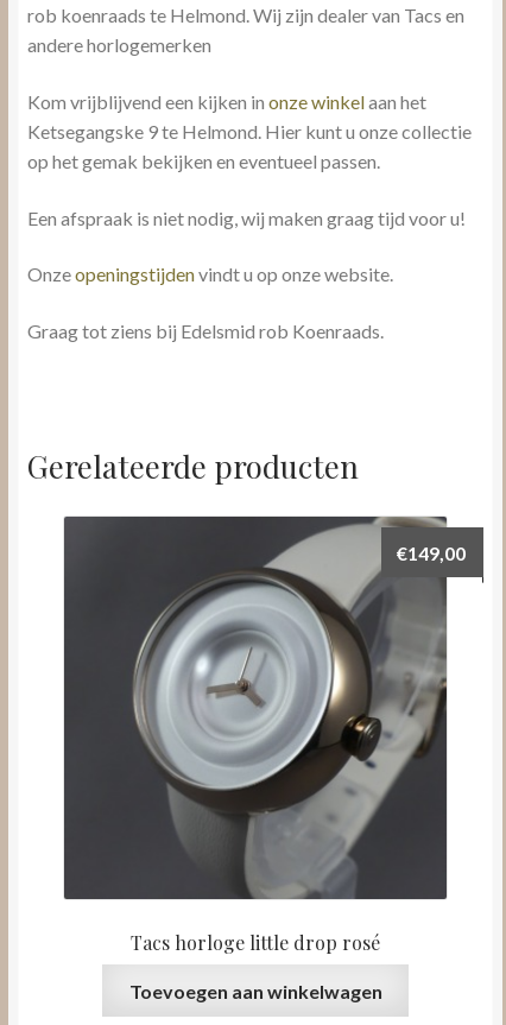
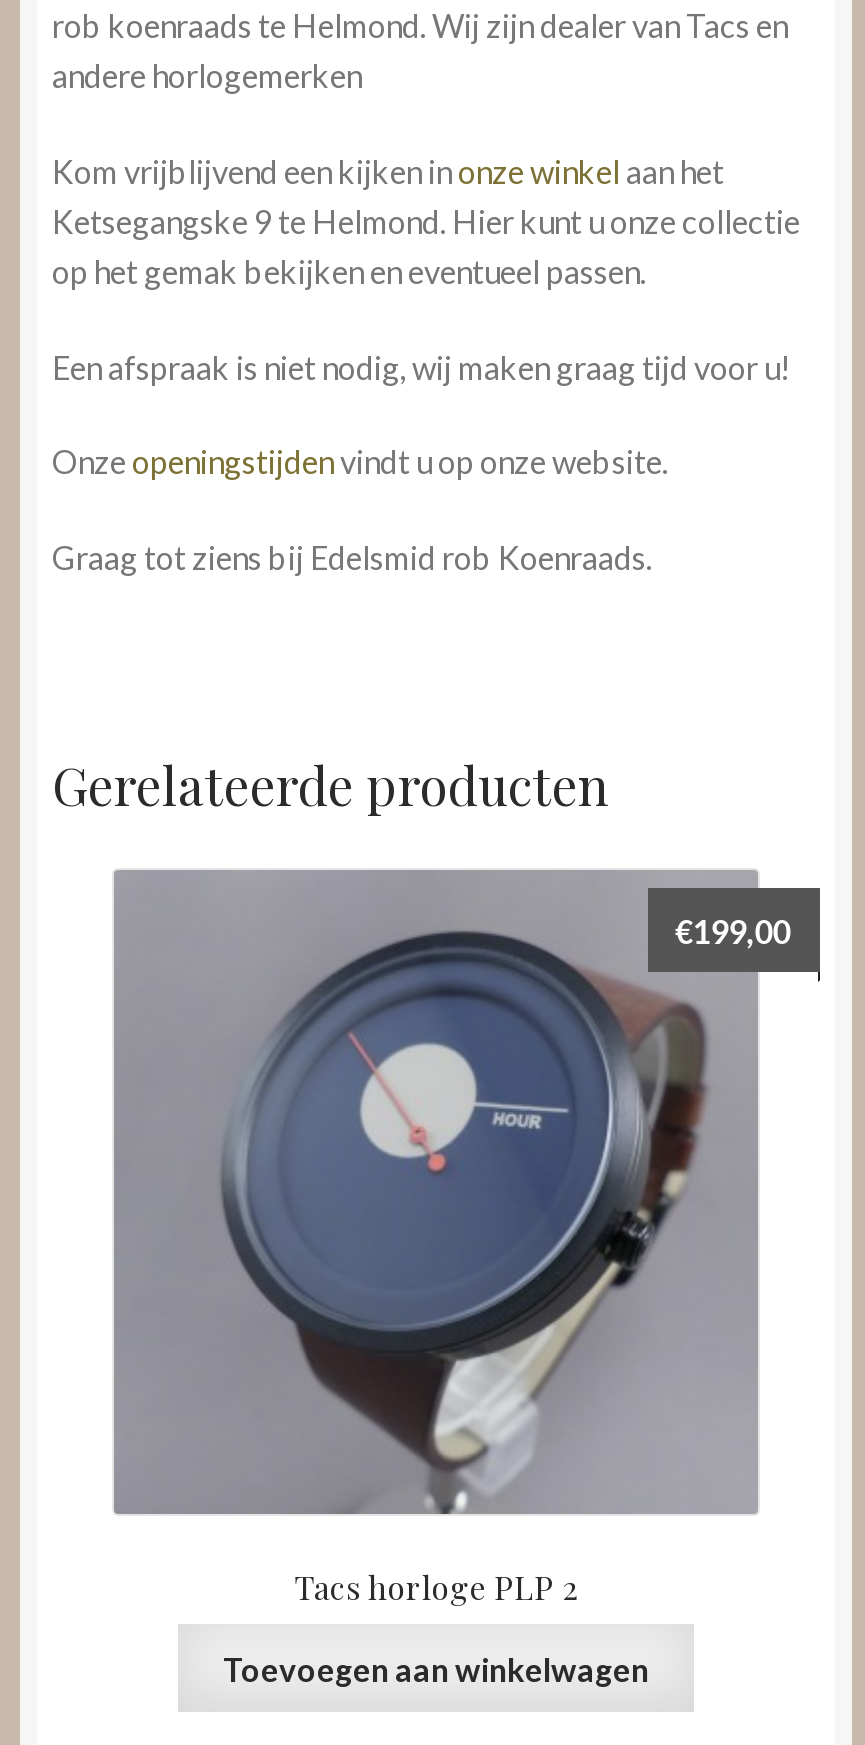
- [image]
- €149,00
+ [image]
+ €199,00

- Tacs horloge little drop rosé
+ Tacs horloge PLP 2
